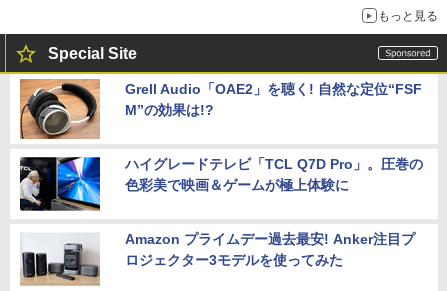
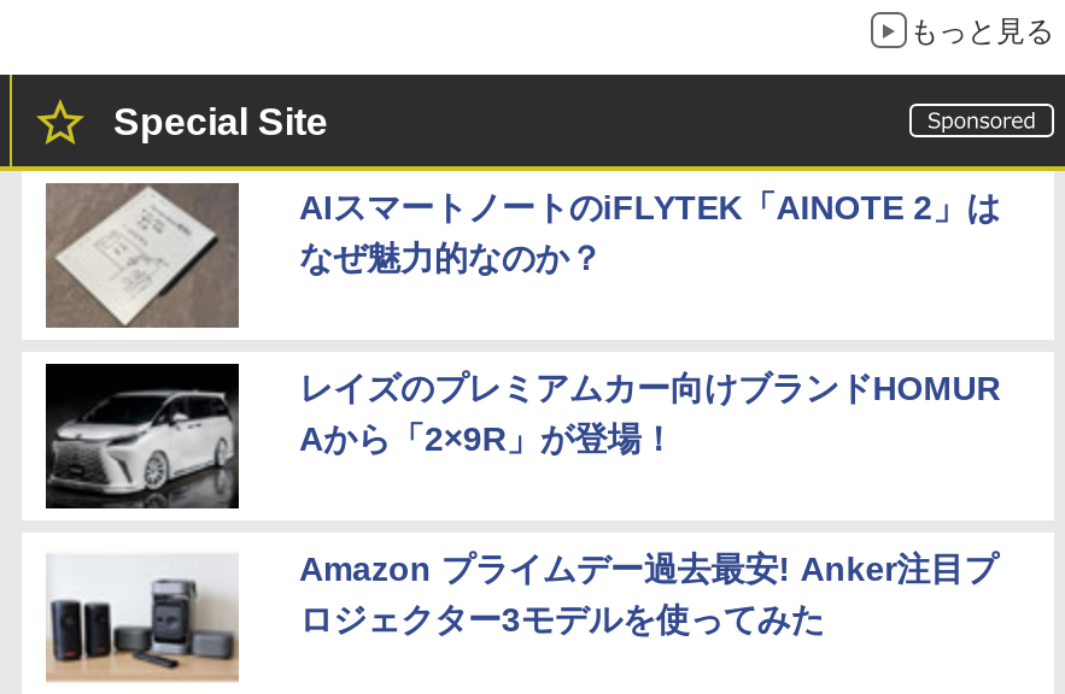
- [image]
- Grell Audio「OAE2」を聴く! 自然な定位“FSF
- M”の効果は!?
+ [image]
+ AIスマートノートのiFLYTEK「AINOTE 2」は
+ なぜ魅力的なのか？

- [image]
- ハイグレードテレビ「TCL Q7D Pro」。圧巻の
- 色彩美で映画＆ゲームが極上体験に
+ [image]
+ レイズのプレミアムカー向けブランドHOMUR
+ Aから「2×9R」が登場！
